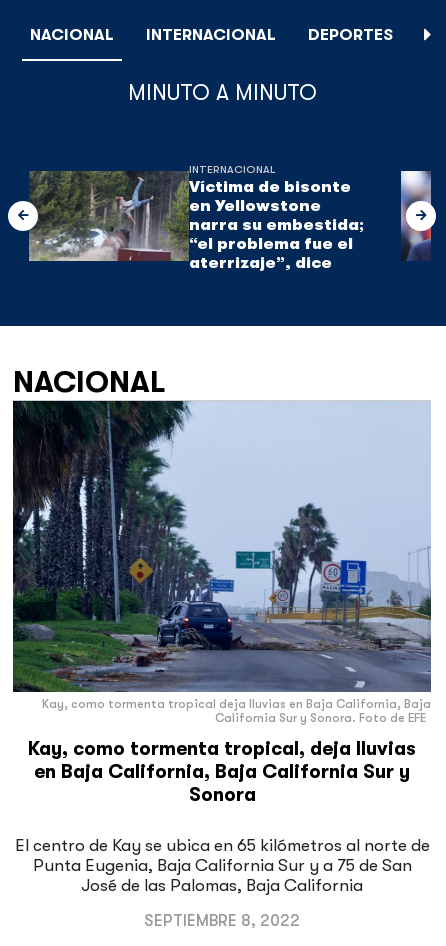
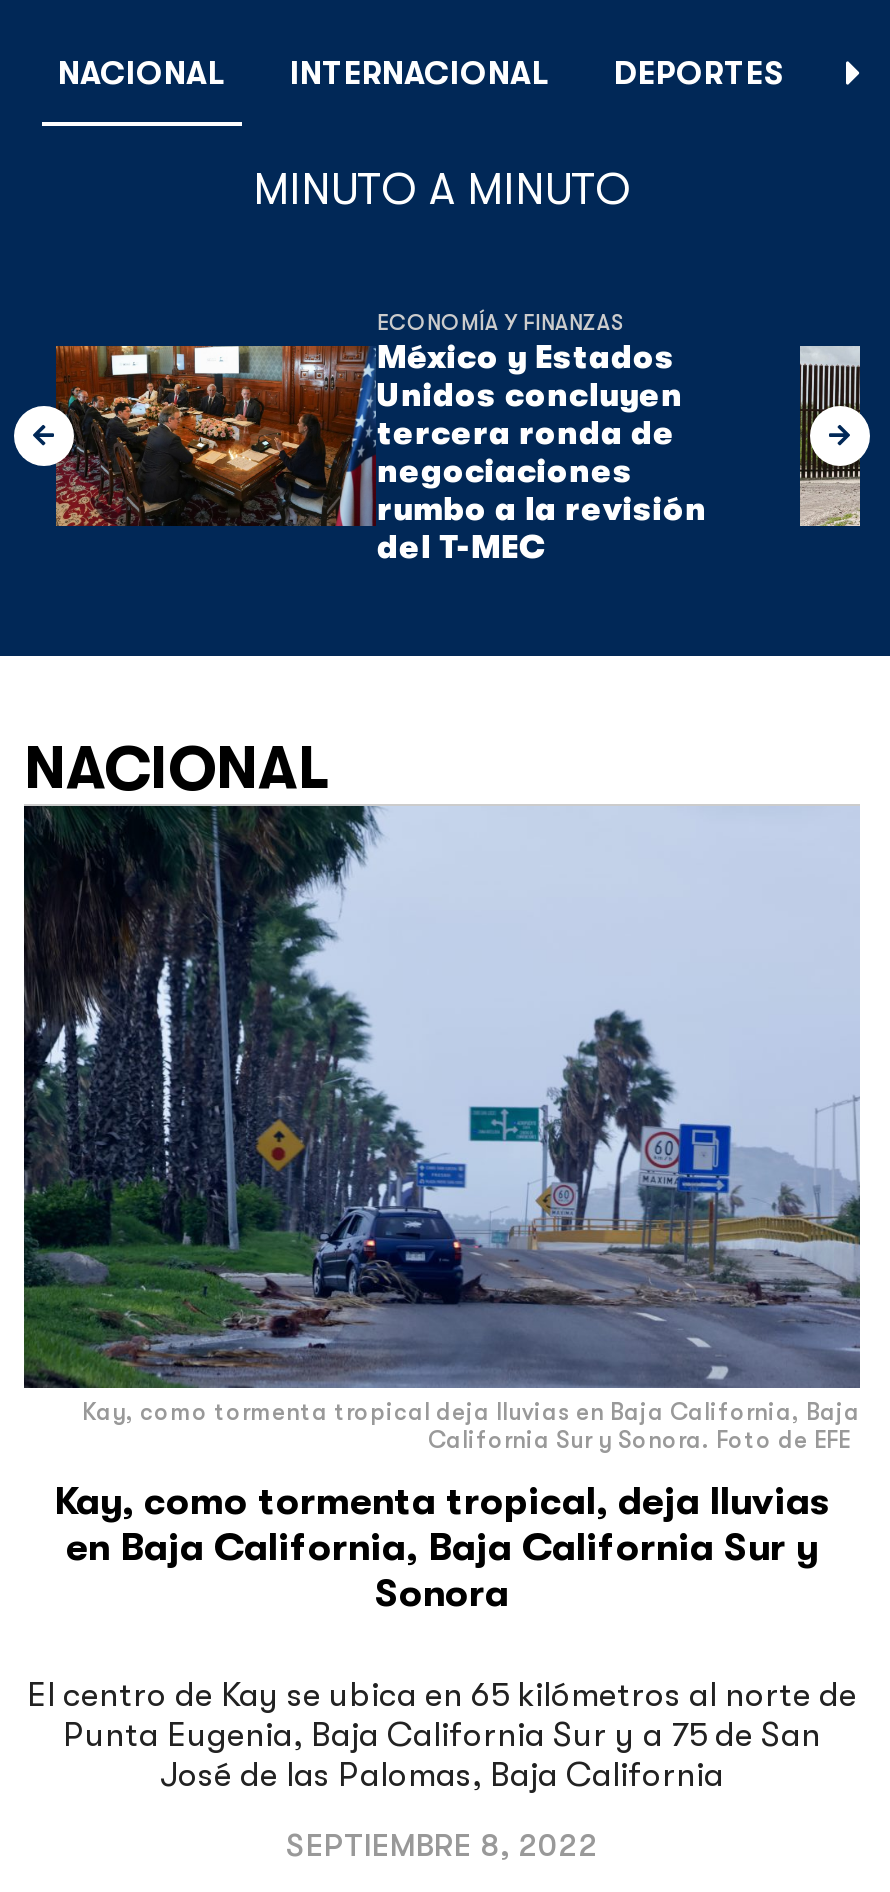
- [image]
- INTERNACIONAL
- Víctima de bisonte
- en Yellowstone
- narra su embestida;
- “el problema fue el
- aterrizaje”, dice
+ [image]
+ ECONOMÍA Y FINANZAS
+ México y Estados
+ Unidos concluyen
+ tercera ronda de
+ negociaciones
+ rumbo a la revisión
+ del T-MEC

- [image]
+ [image]
